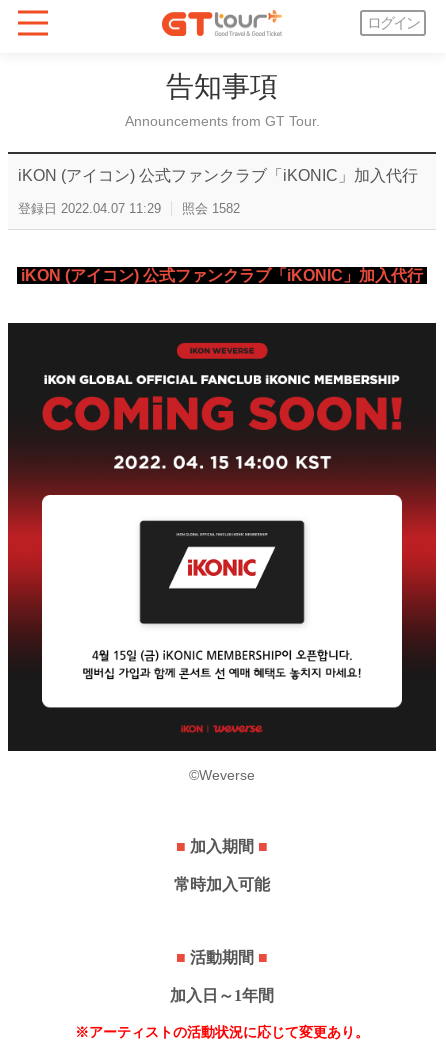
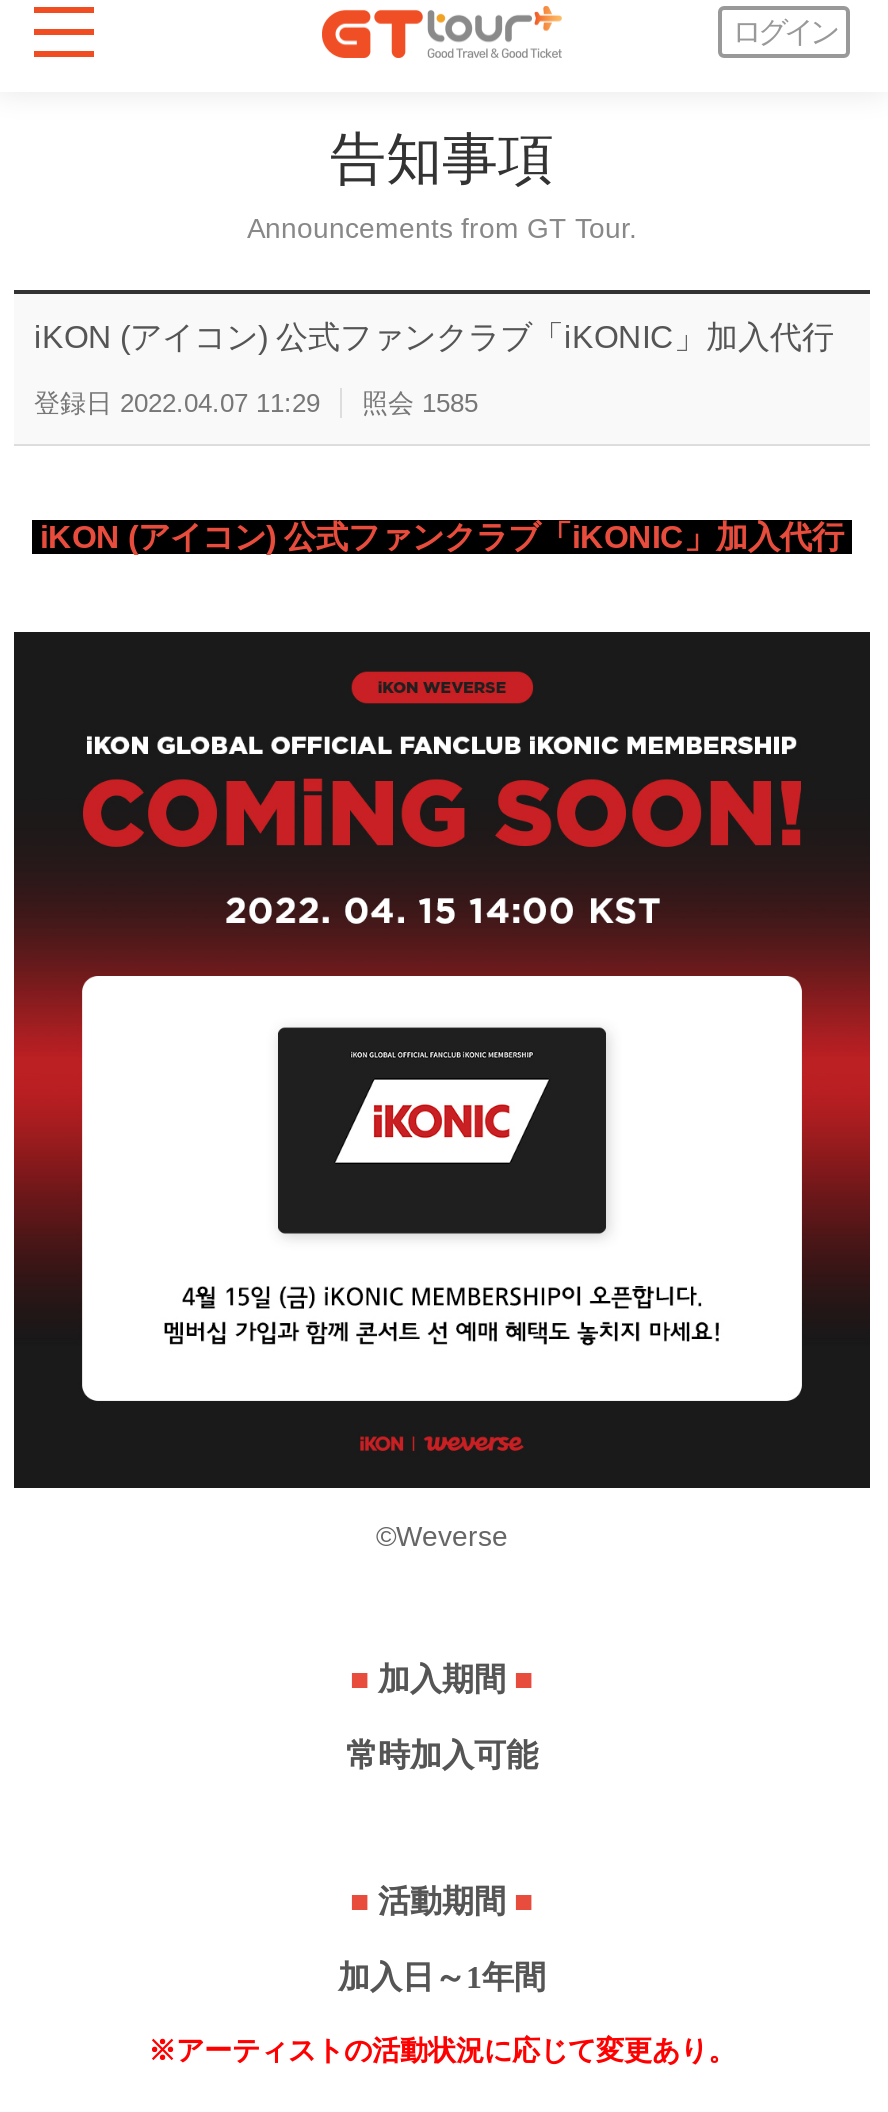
- 登録日2022.04.07 11:29 照会1582
+ 登録日2022.04.07 11:29 照会1585
